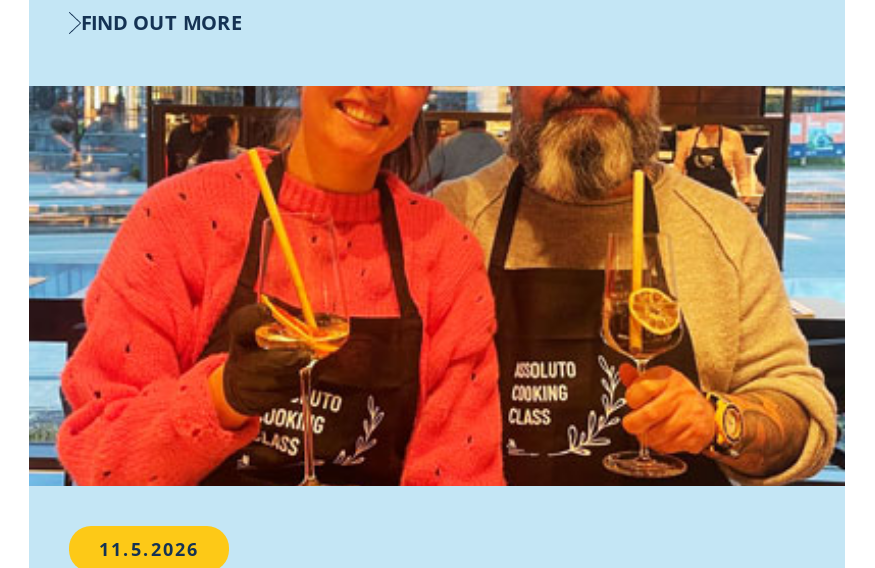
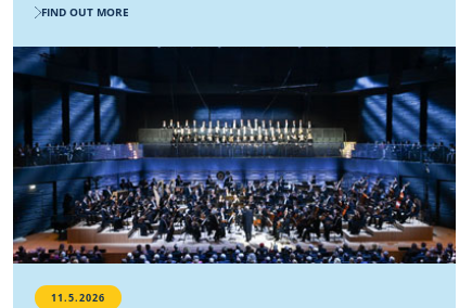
- [image]
+ [image]
